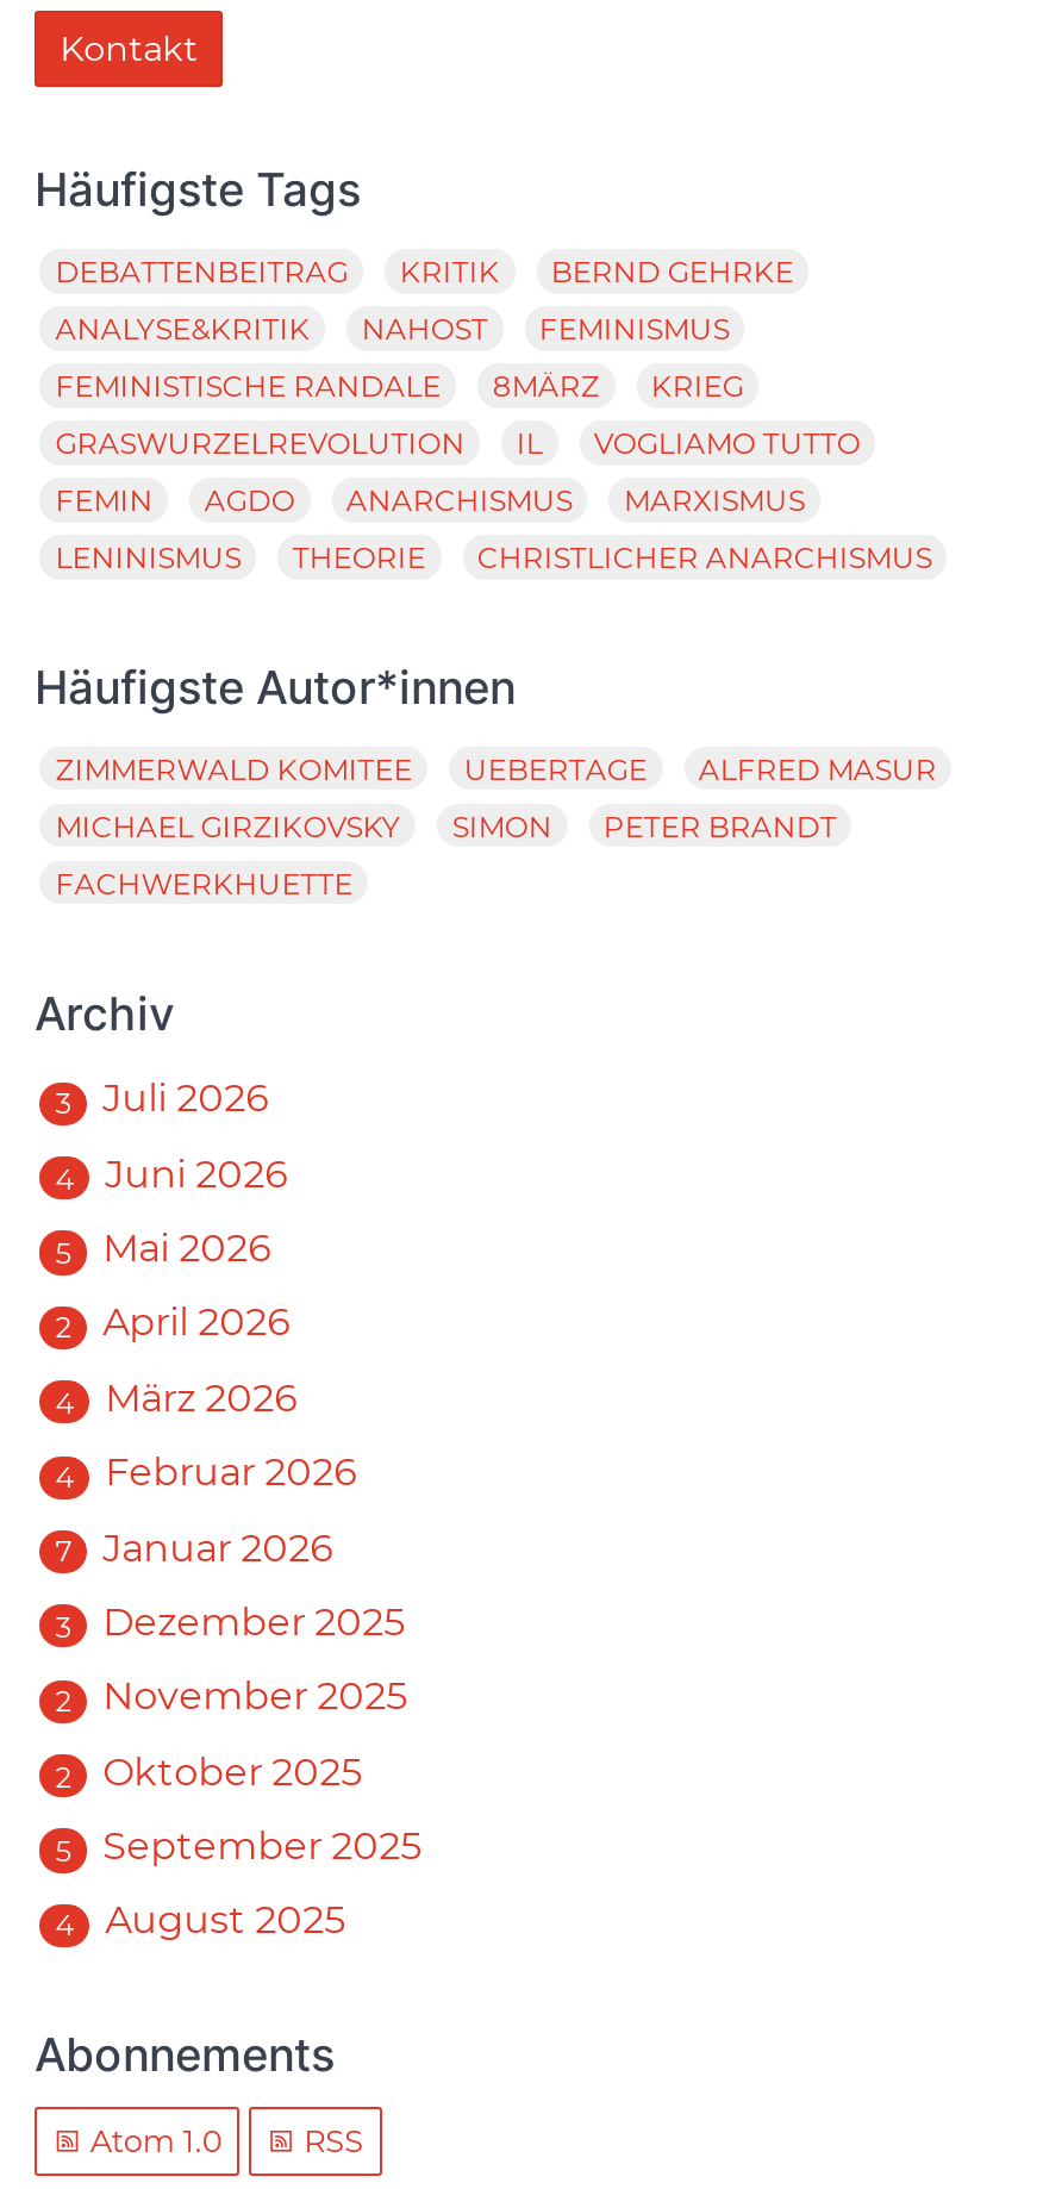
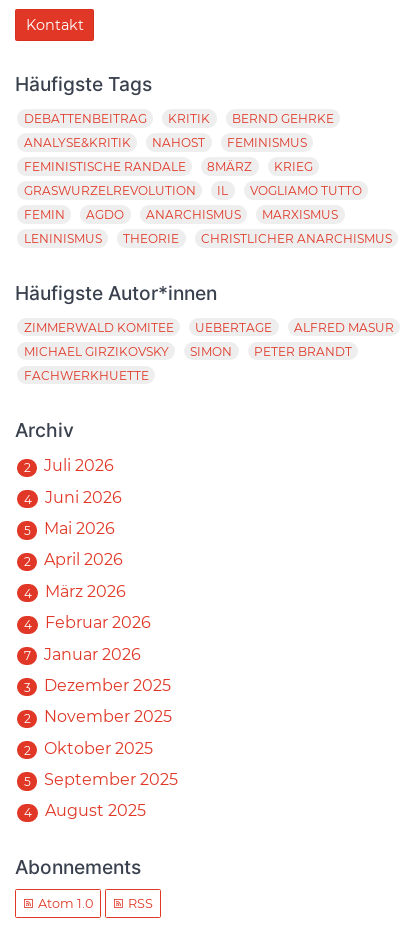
- 3 Juli 2026
+ 2 Juli 2026
